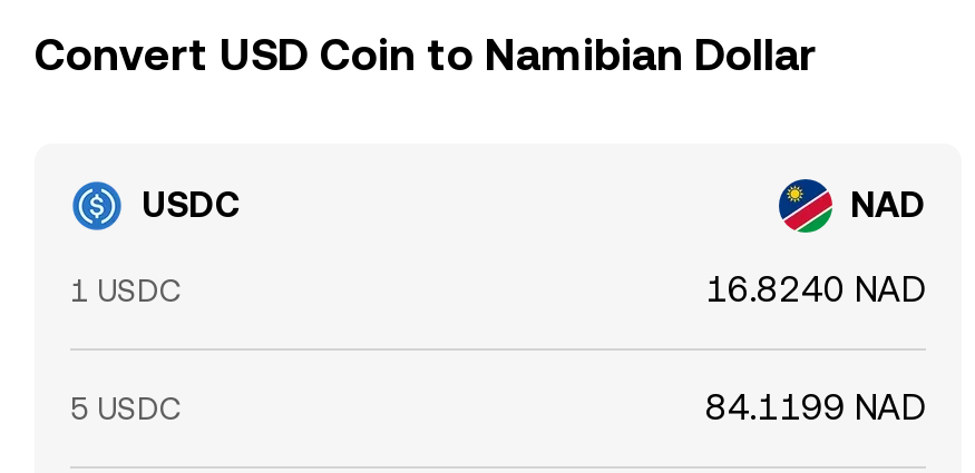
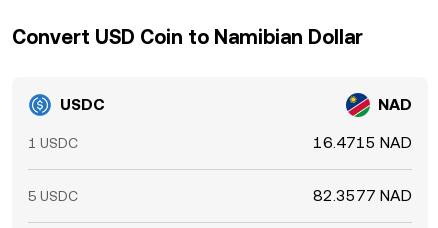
- 16.8240 NAD
+ 16.4715 NAD

- 84.1199 NAD
+ 82.3577 NAD
